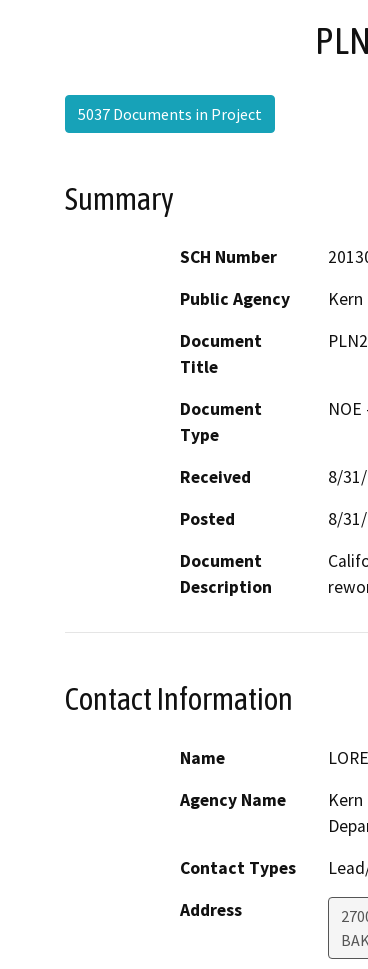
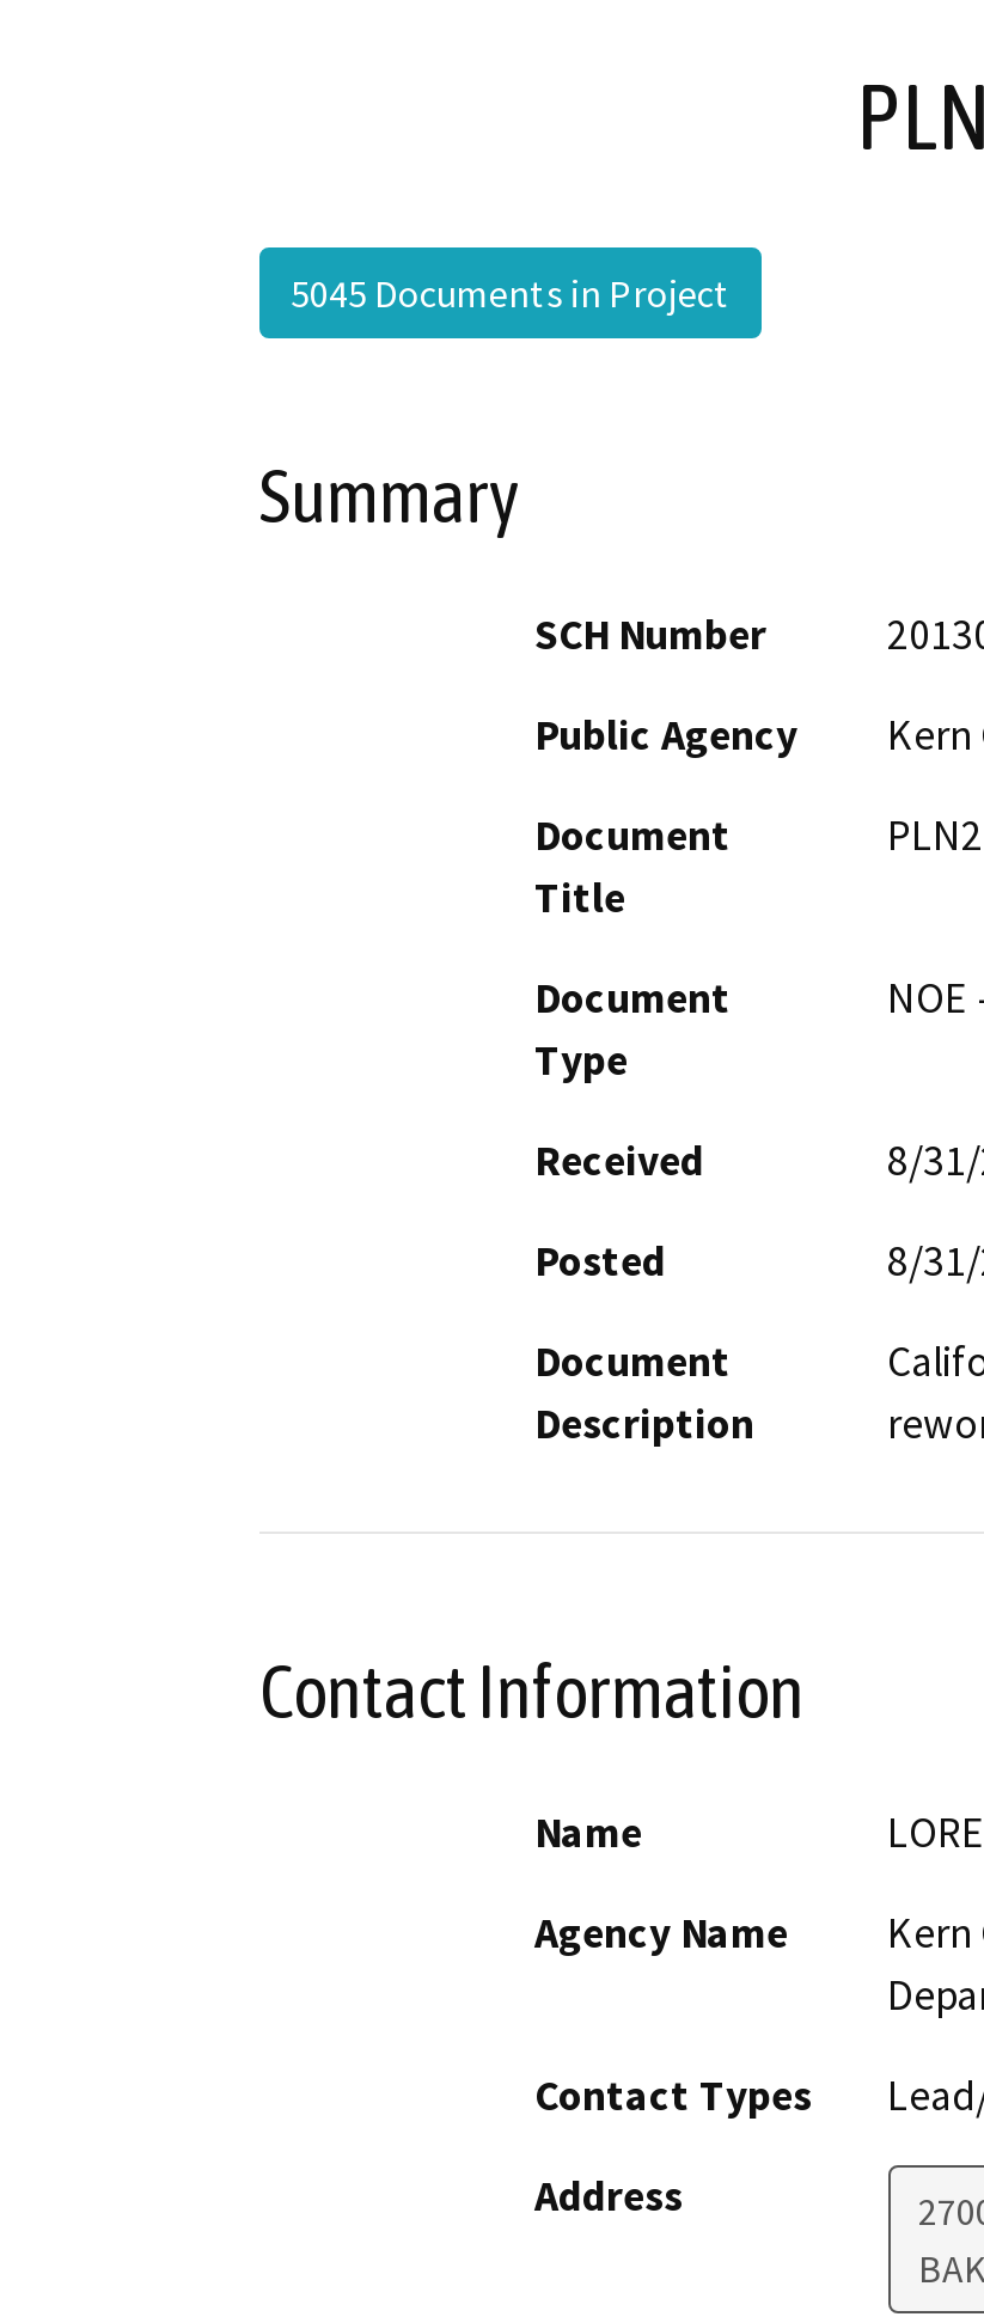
- 5037 Documents in Project
+ 5045 Documents in Project
